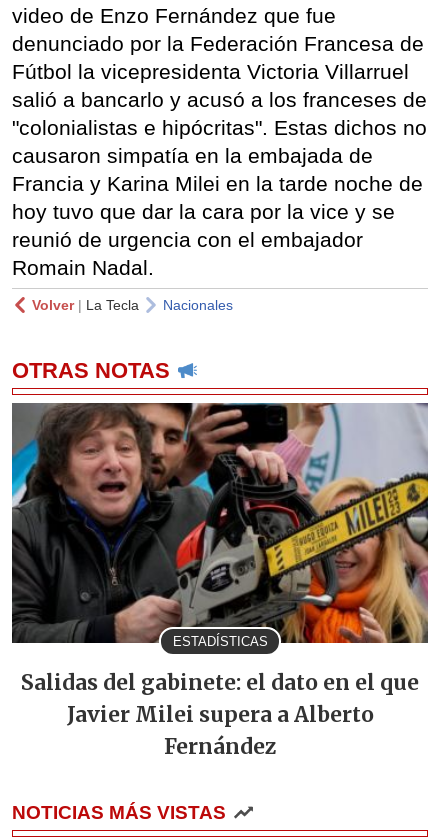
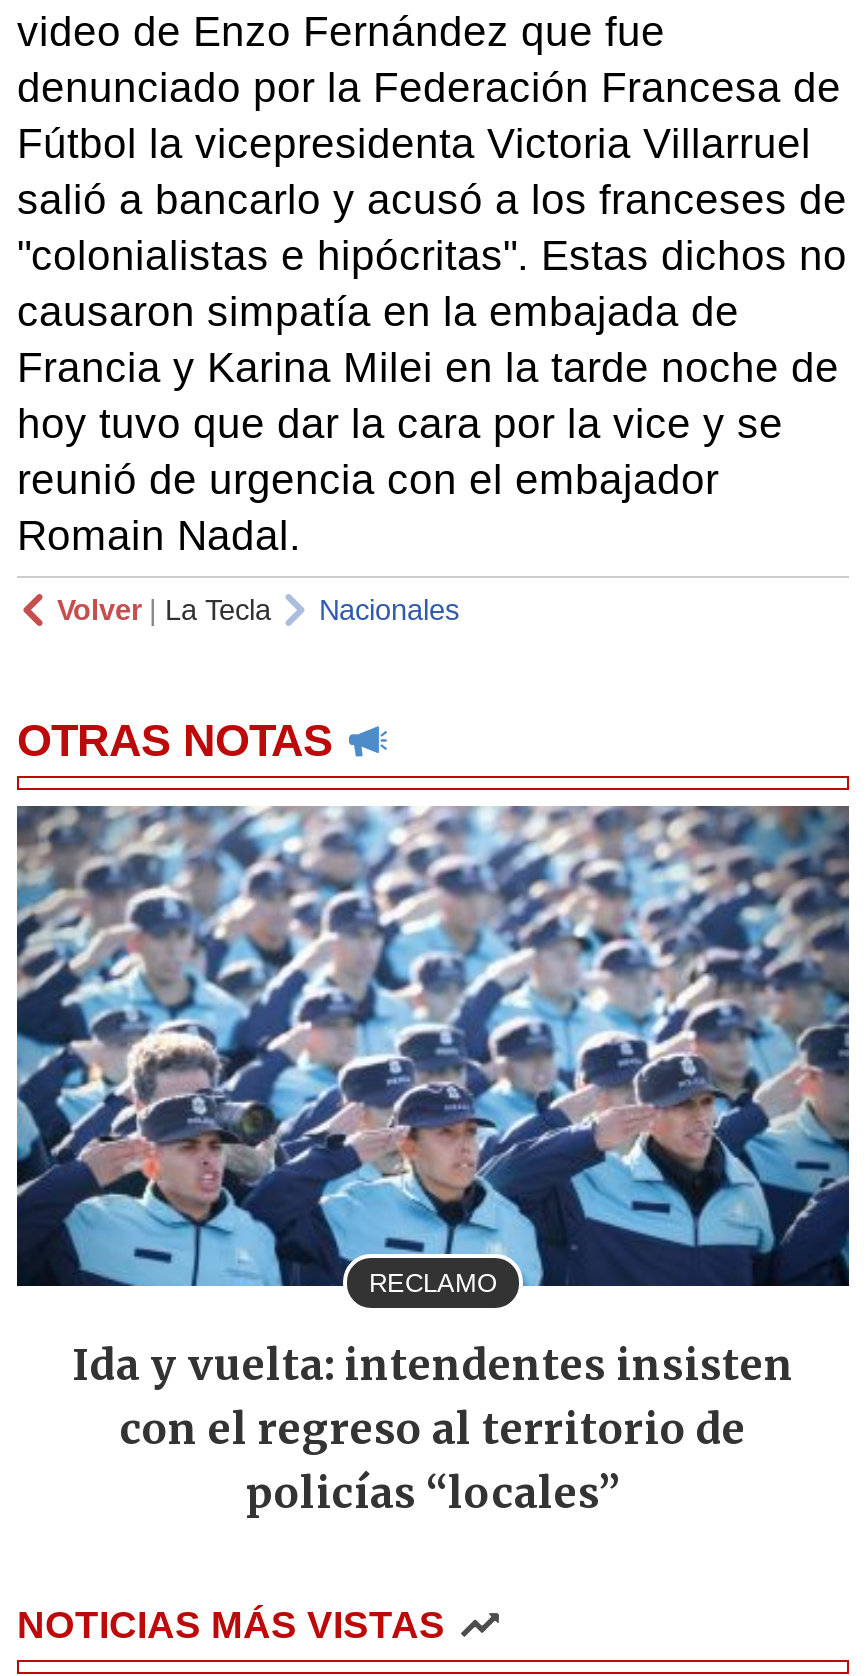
- [image]
- ESTADÍSTICAS
+ [image]
+ RECLAMO

- Salidas del gabinete: el dato en el que
- Javier Milei supera a Alberto
- Fernández
+ Ida y vuelta: intendentes insisten
+ con el regreso al territorio de
+ policías “locales”
